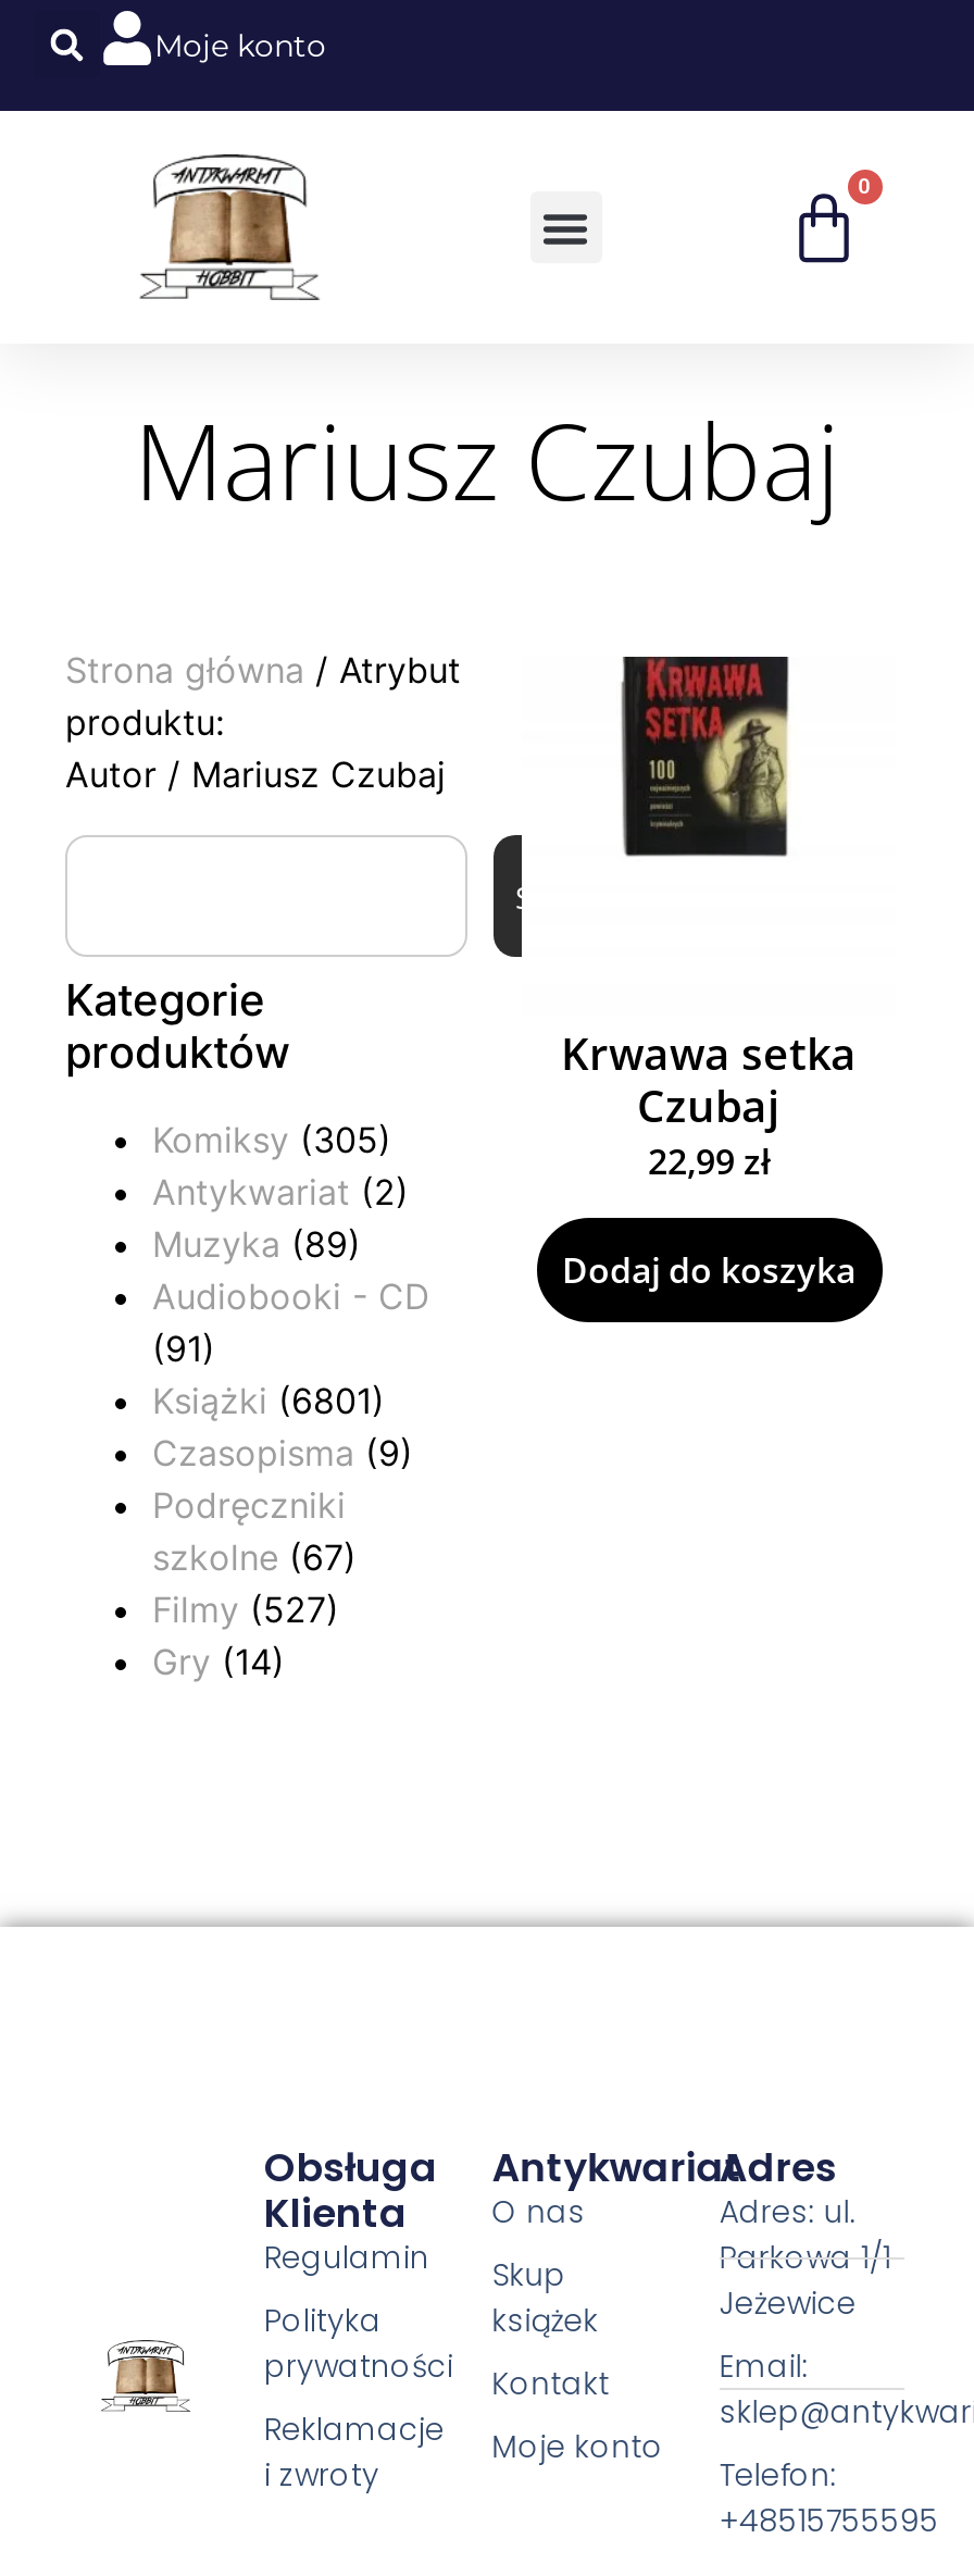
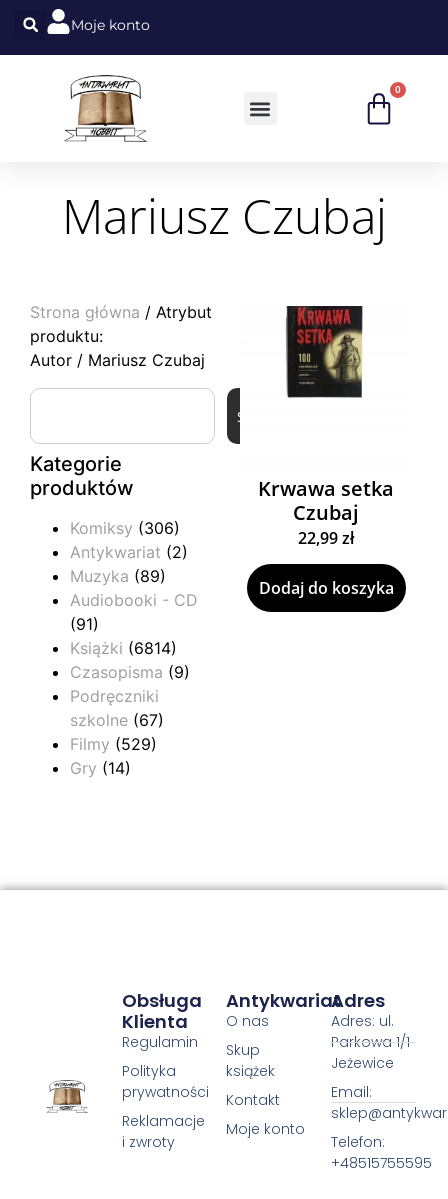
- Komiksy (305)
+ Komiksy (306)

- Książki (6801)
+ Książki (6814)

- Filmy (527)
+ Filmy (529)
